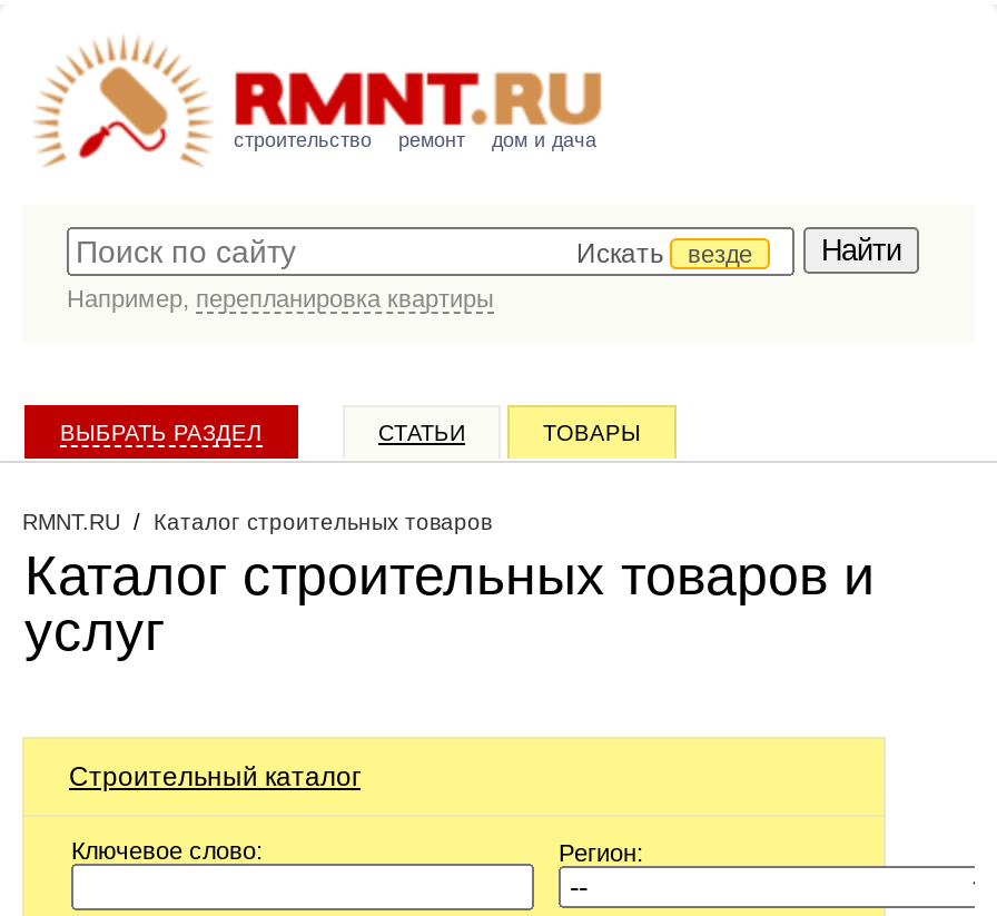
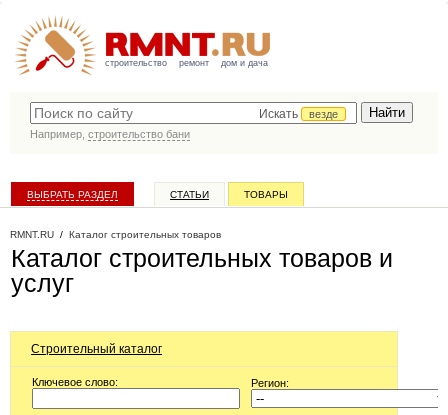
- Например, перепланировка квартиры
+ Например, строительство бани
